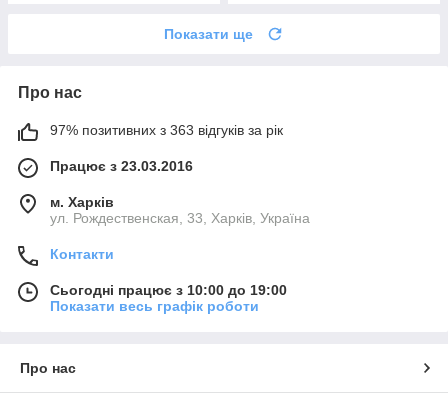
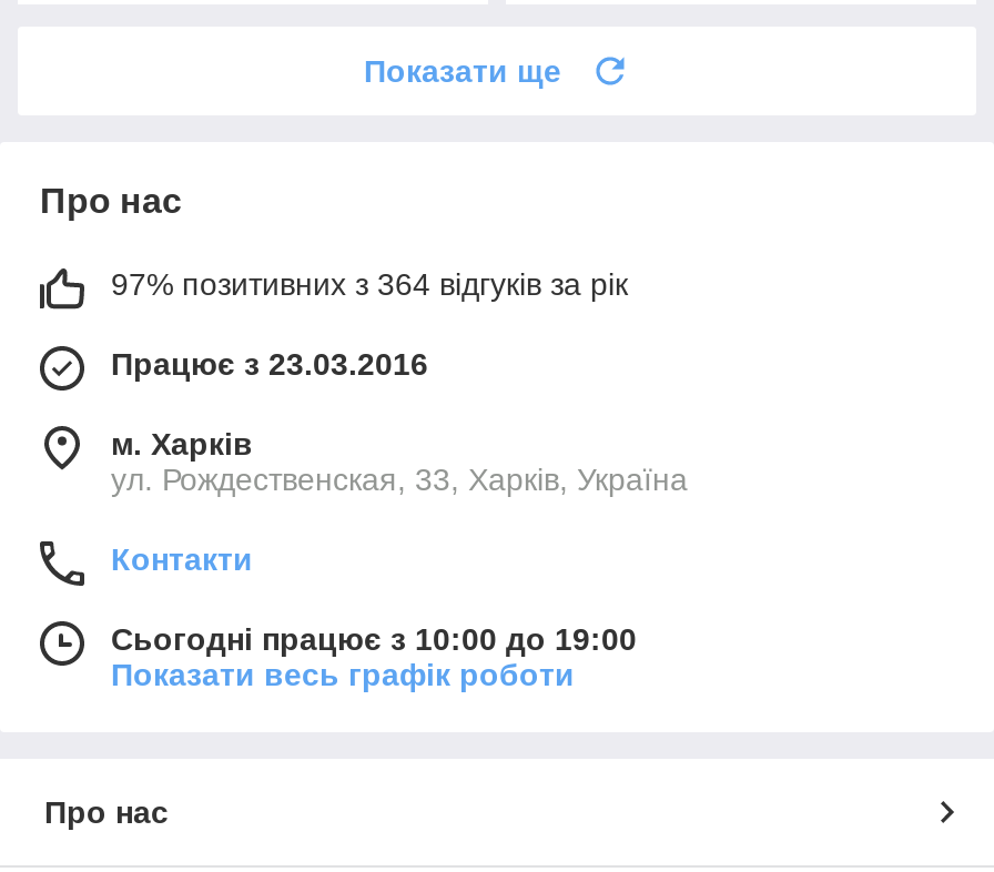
- 97% позитивних з 363 відгуків за рік
+ 97% позитивних з 364 відгуків за рік
